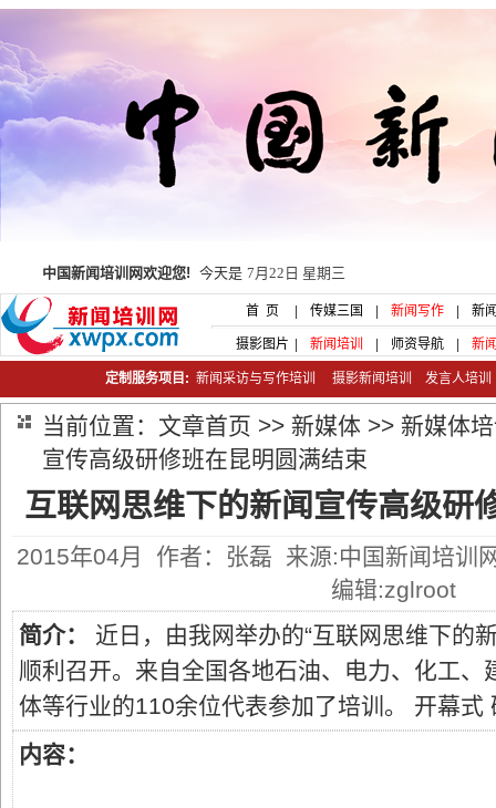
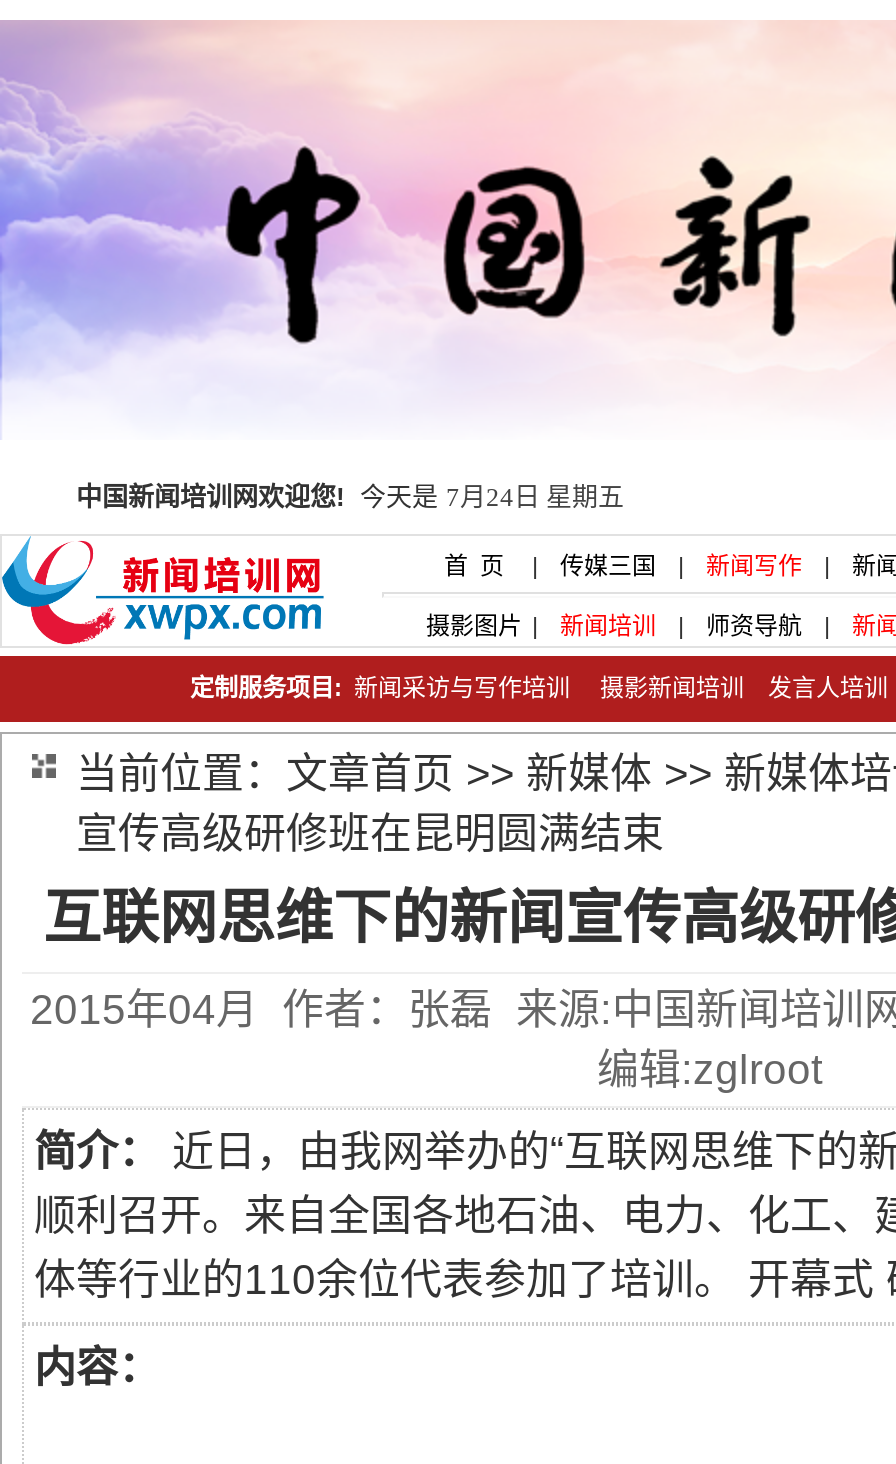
- 中国新闻培训网欢迎您!今天是7月22日 星期三
+ 中国新闻培训网欢迎您!今天是7月24日 星期五
